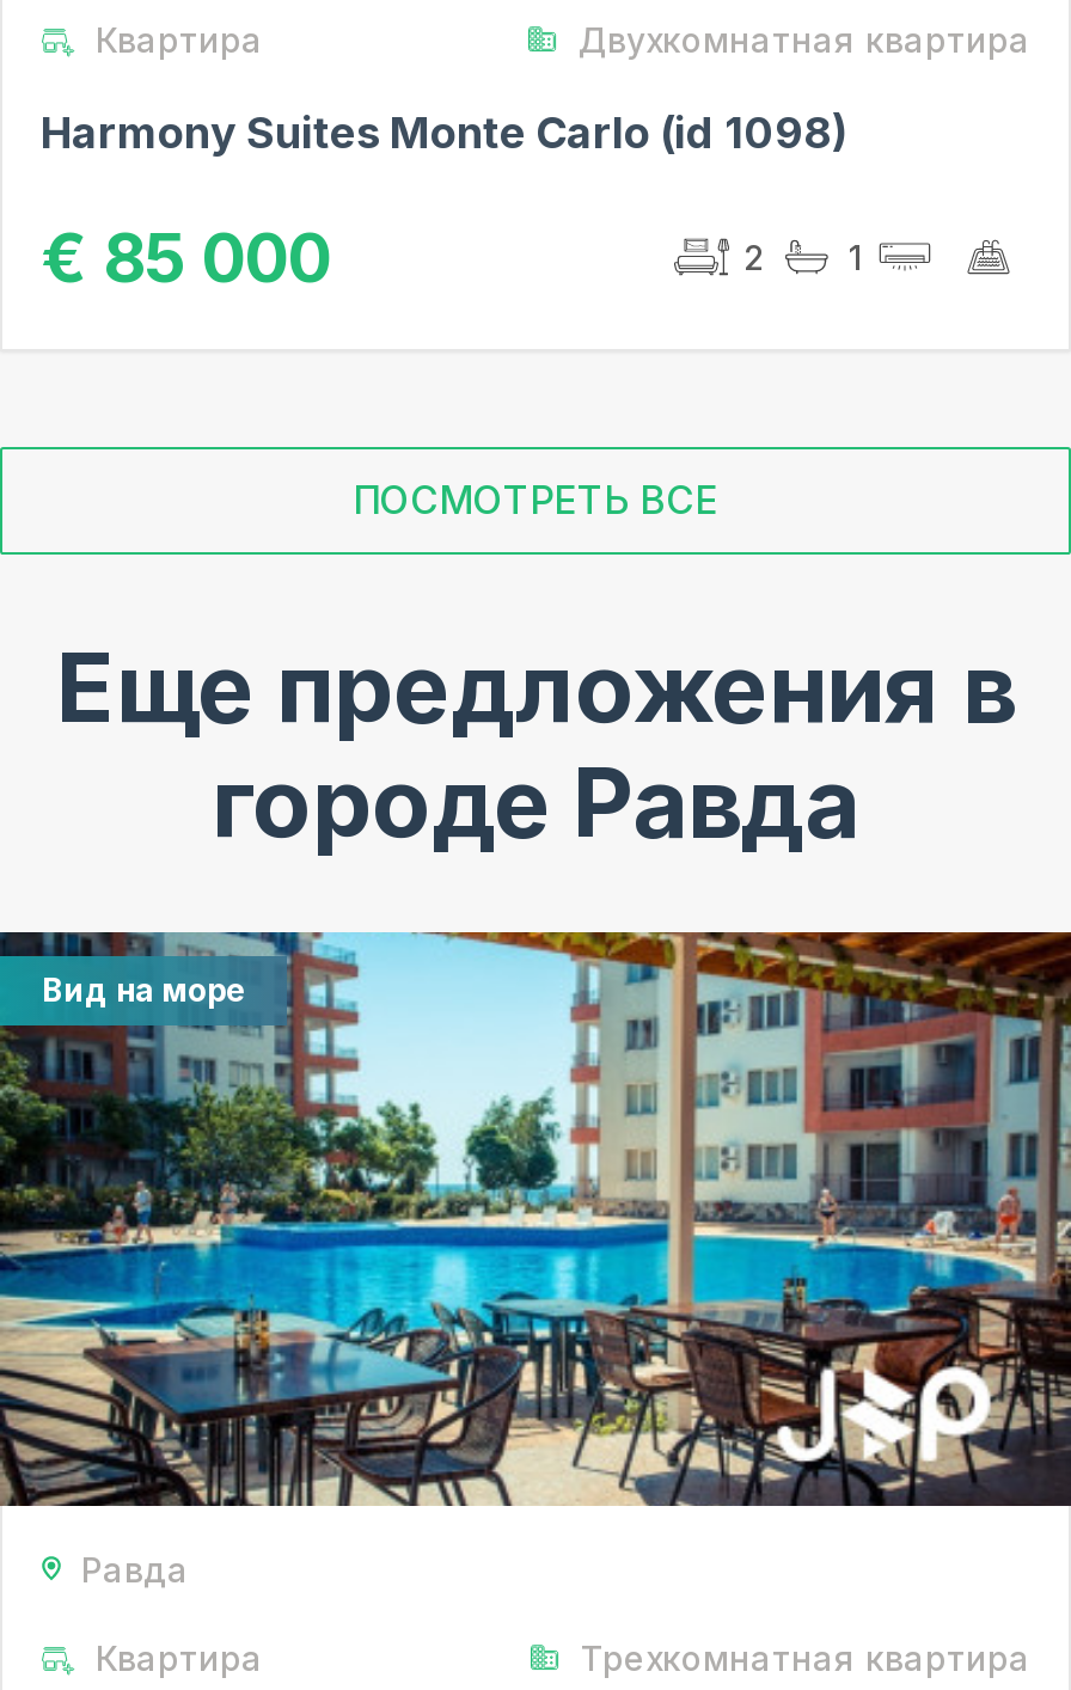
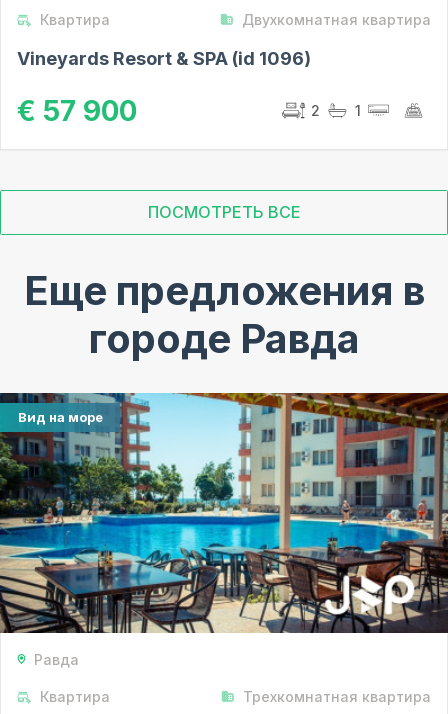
- Harmony Suites Monte Carlo (id 1098)
+ Vineyards Resort & SPA (id 1096)

- € 85 000
+ € 57 900
